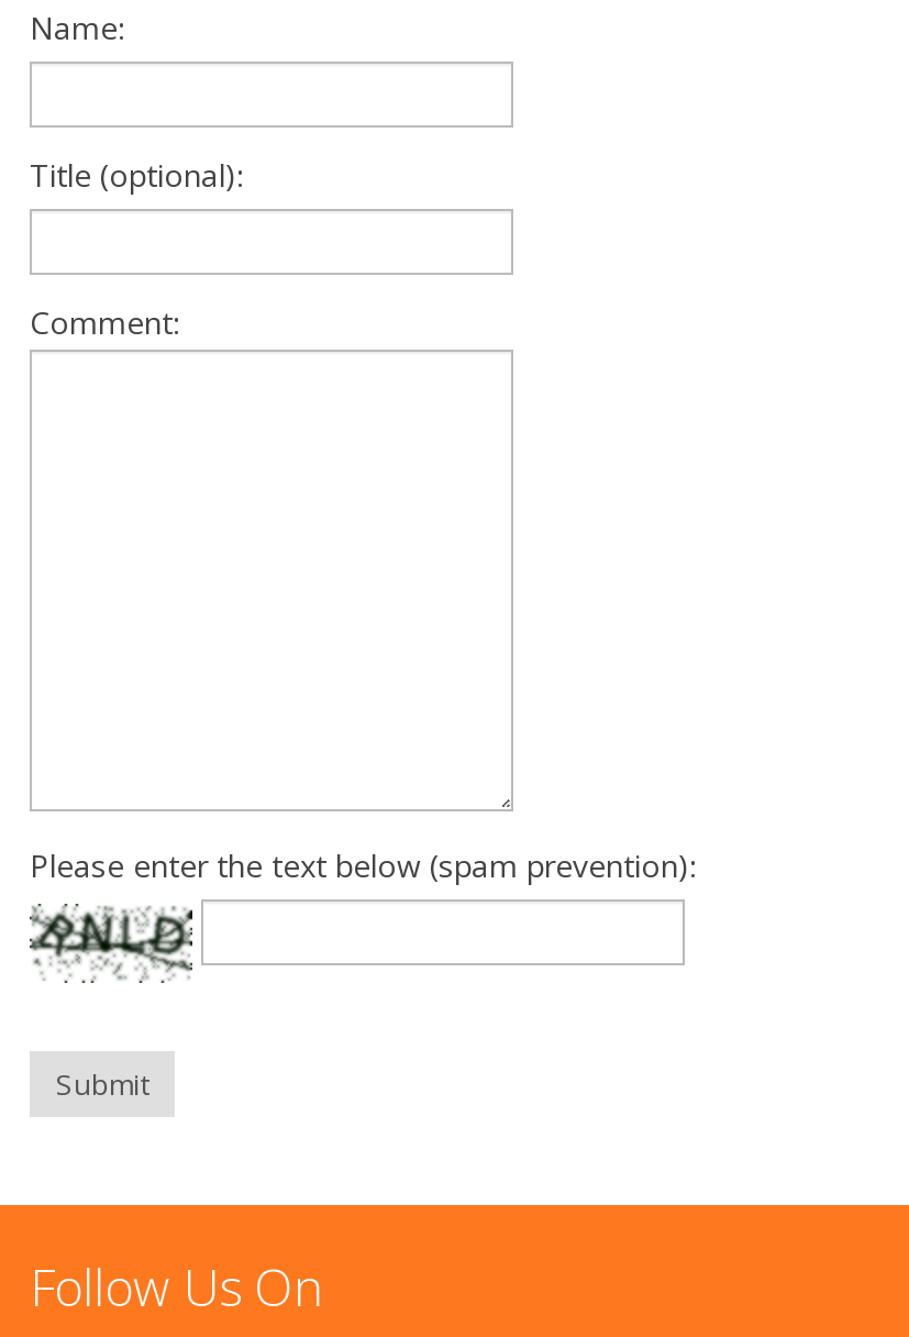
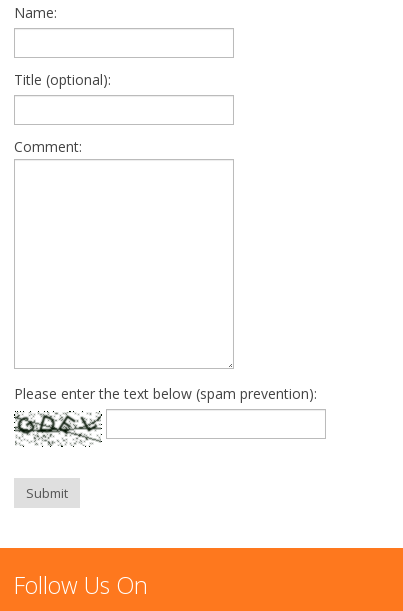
- [image]
+ [image]
